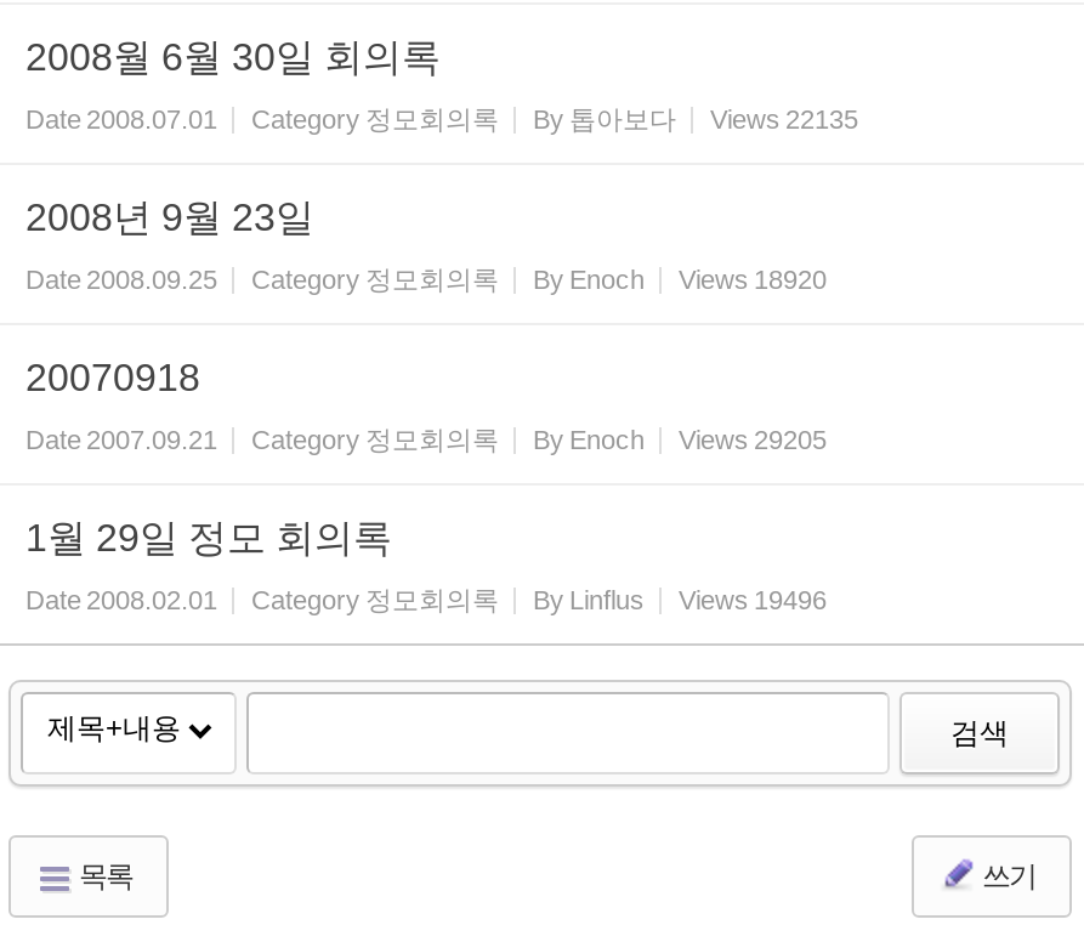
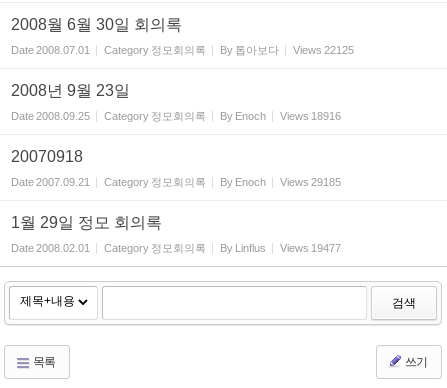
- Date 2008.07.01 Category 정모회의록 By 톱아보다 Views 22135
+ Date 2008.07.01 Category 정모회의록 By 톱아보다 Views 22125

- Date 2008.09.25 Category 정모회의록 By Enoch Views 18920
+ Date 2008.09.25 Category 정모회의록 By Enoch Views 18916

- Date 2007.09.21 Category 정모회의록 By Enoch Views 29205
+ Date 2007.09.21 Category 정모회의록 By Enoch Views 29185

- Date 2008.02.01 Category 정모회의록 By Linflus Views 19496
+ Date 2008.02.01 Category 정모회의록 By Linflus Views 19477
